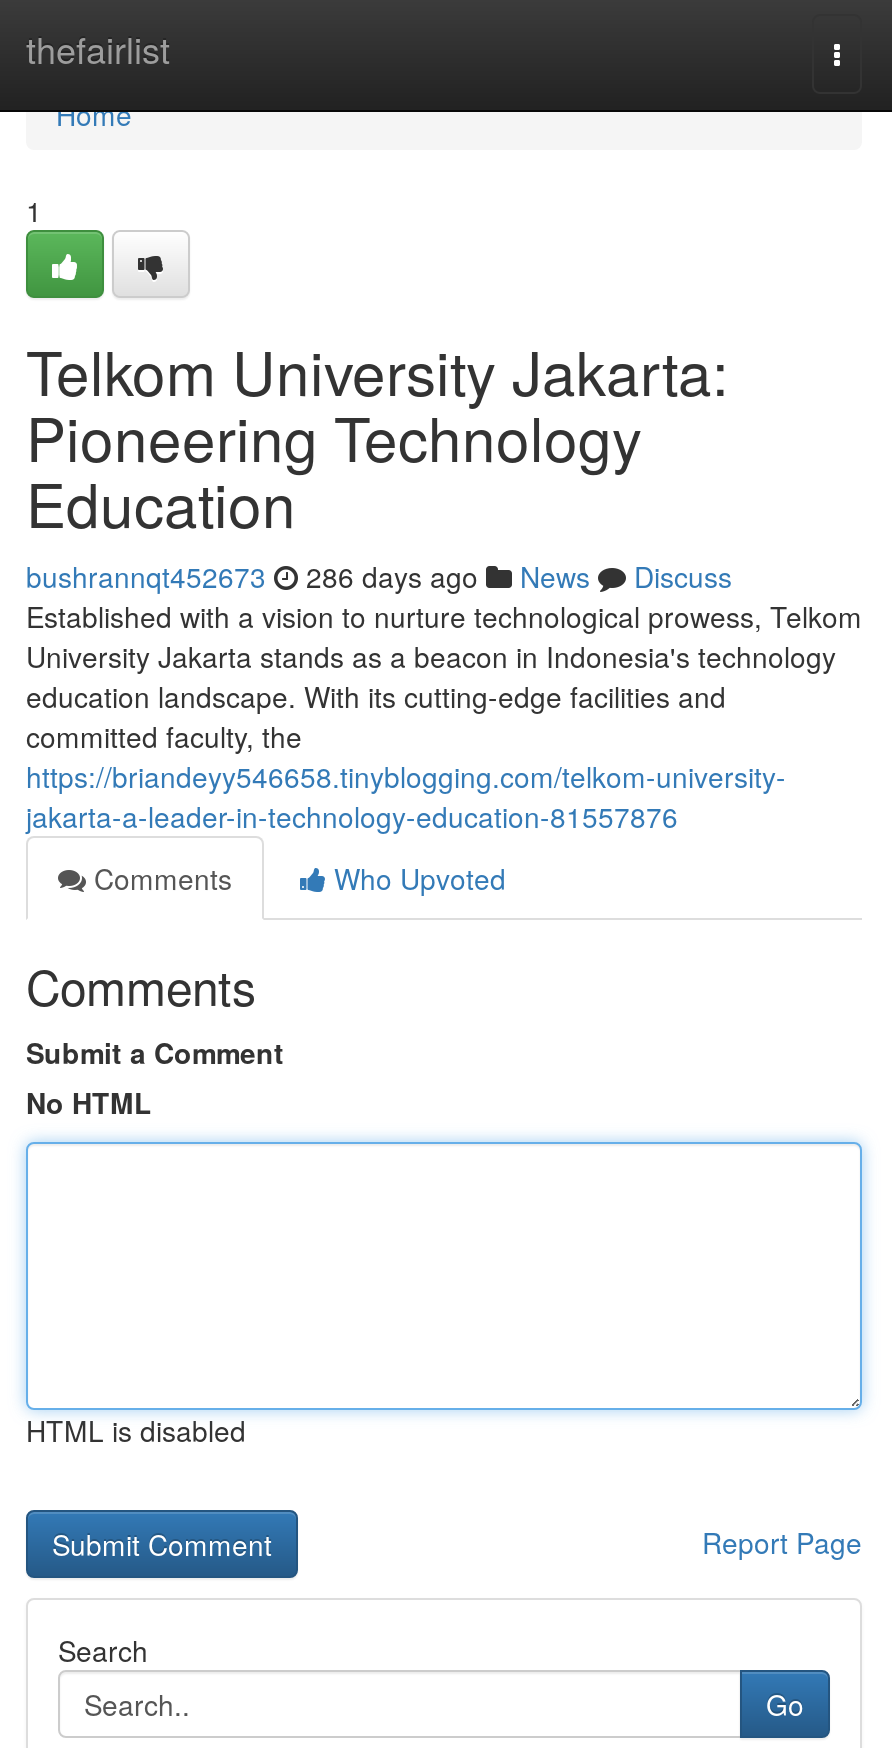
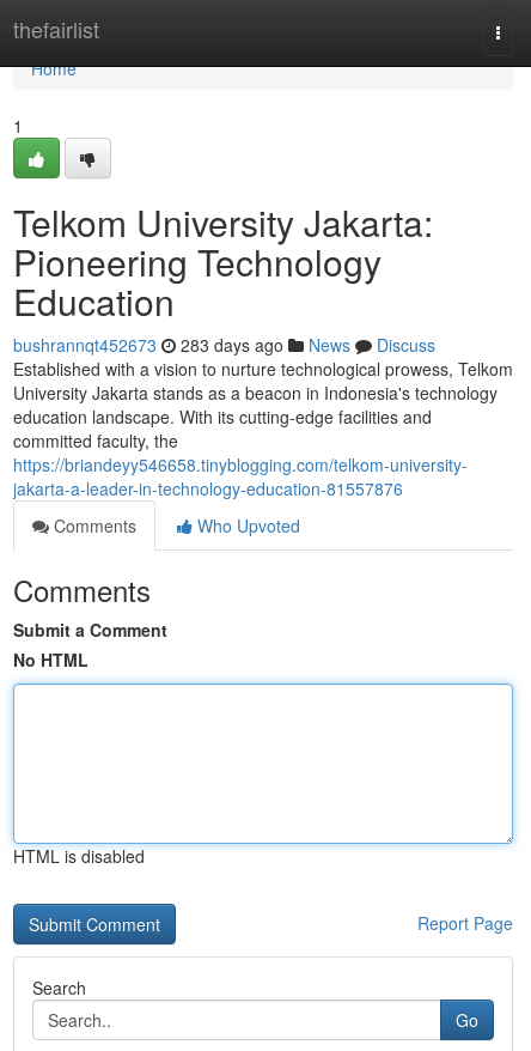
- bushrannqt452673 286 days ago News Discuss
+ bushrannqt452673 283 days ago News Discuss
